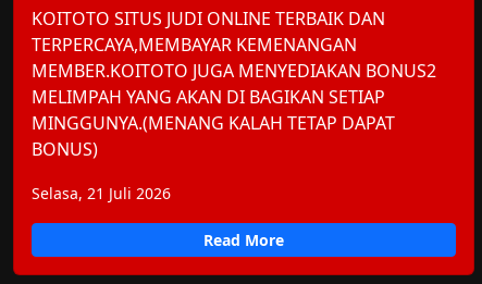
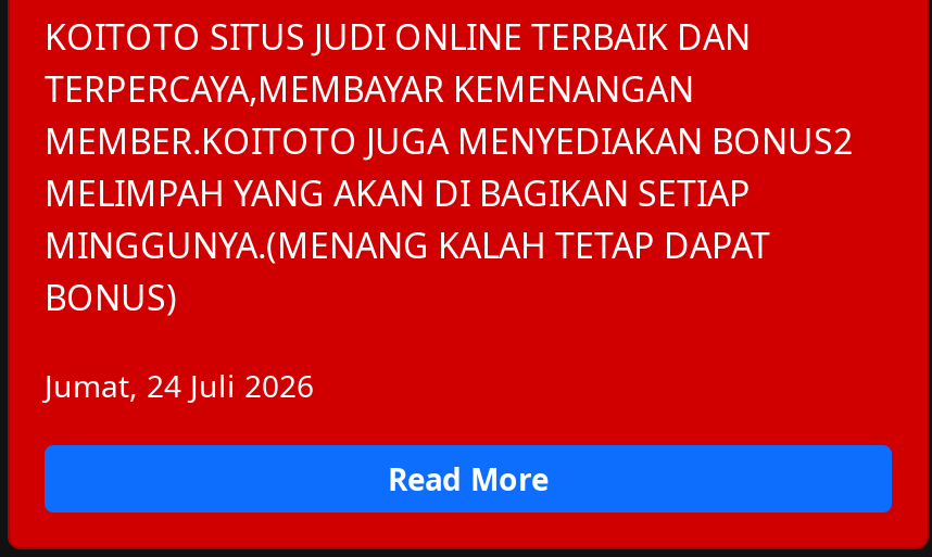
- Selasa, 21 Juli 2026
+ Jumat, 24 Juli 2026
